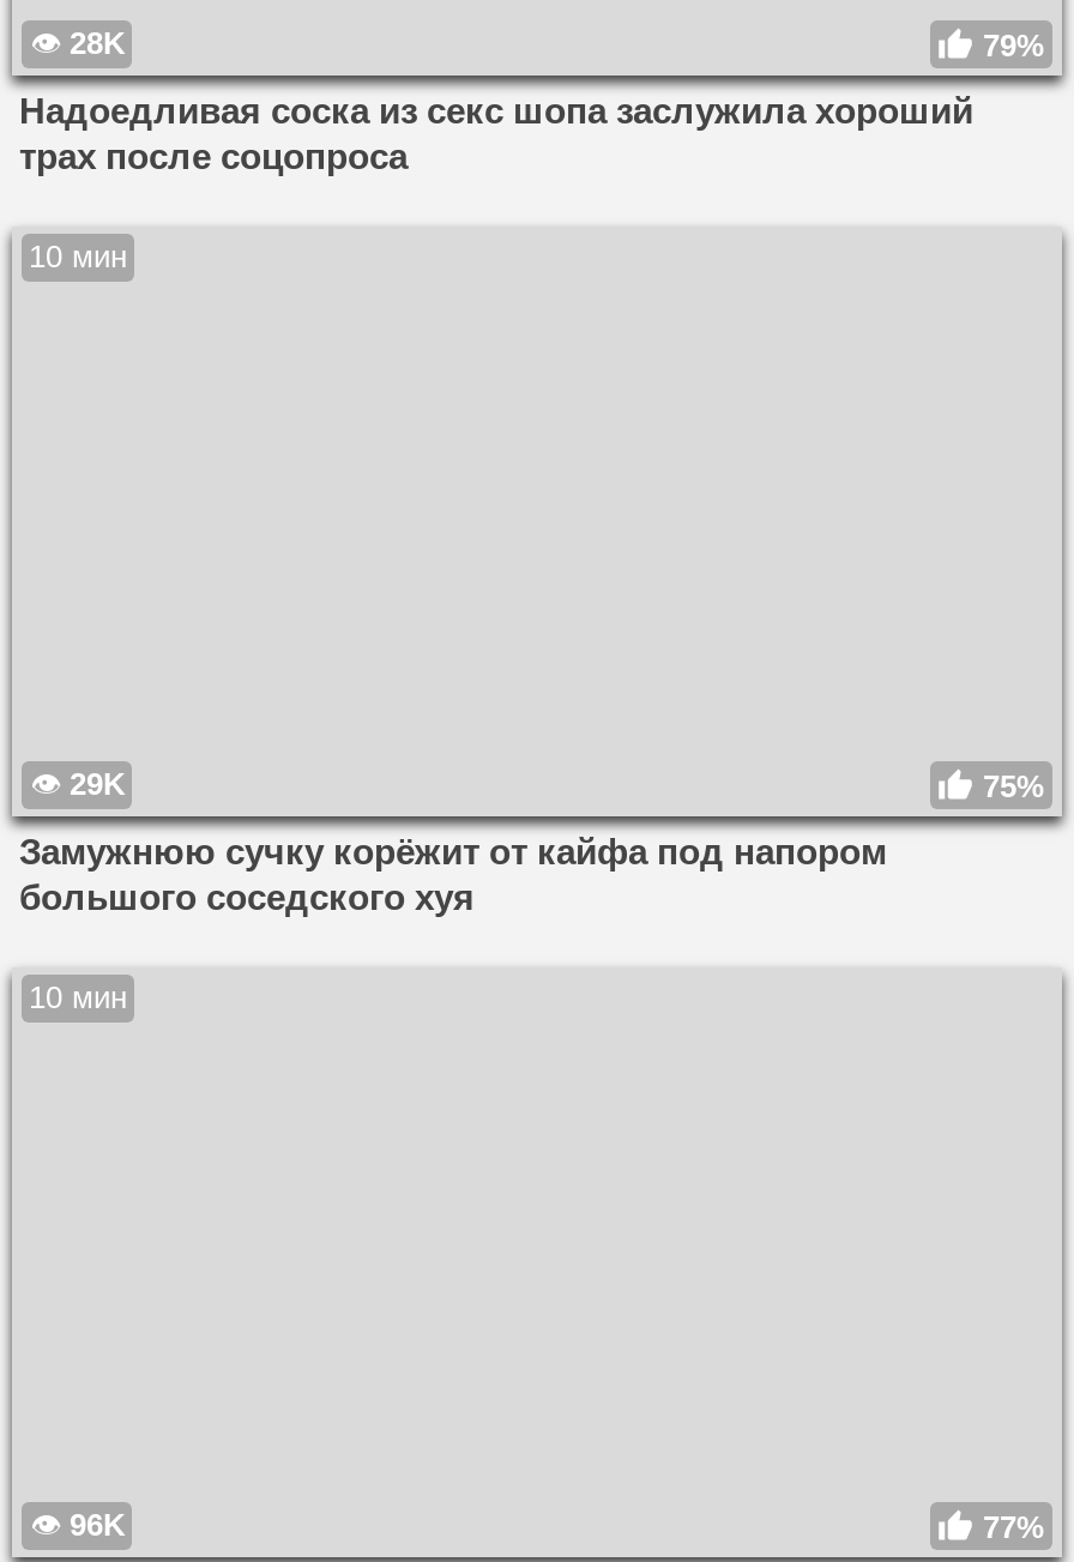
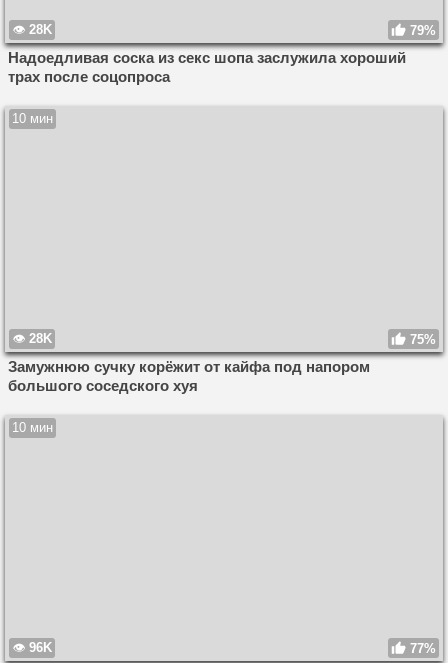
- 29K
+ 28K
